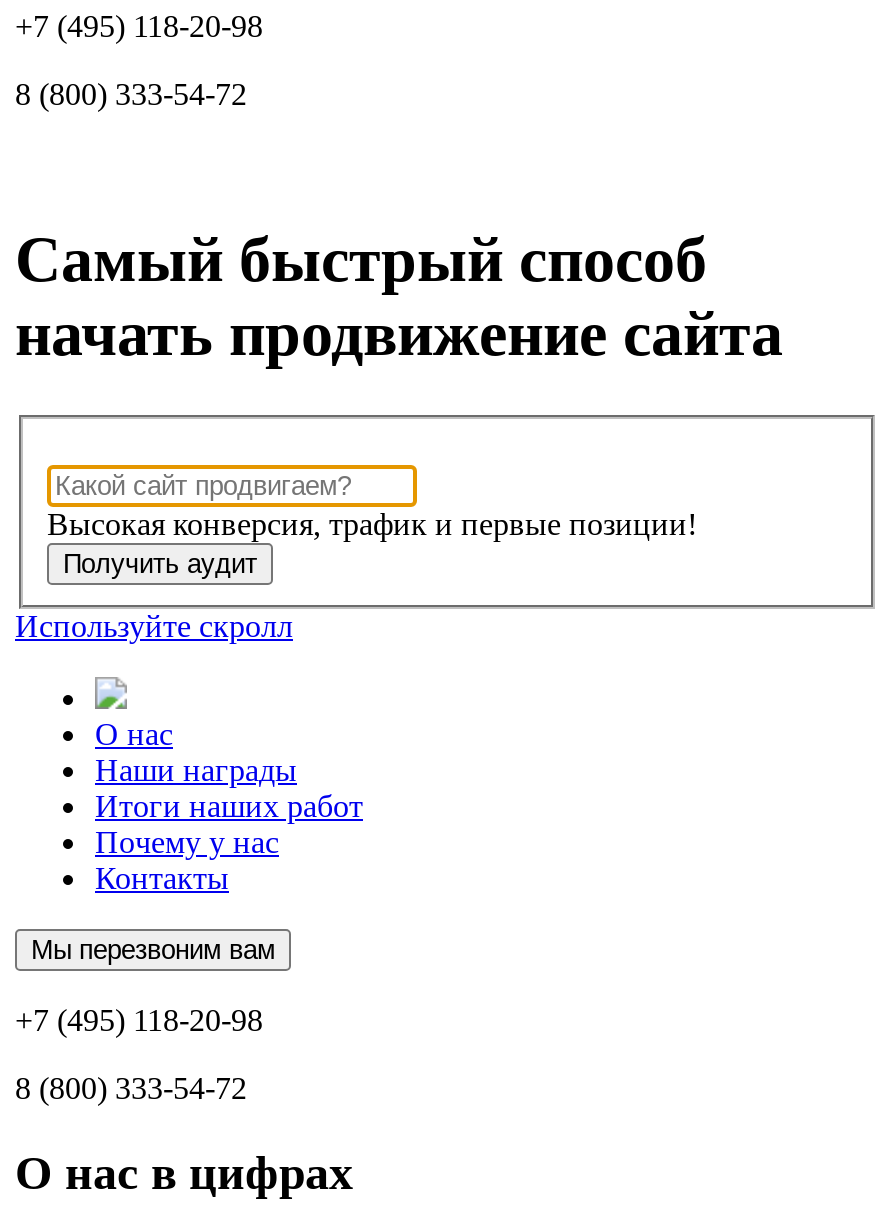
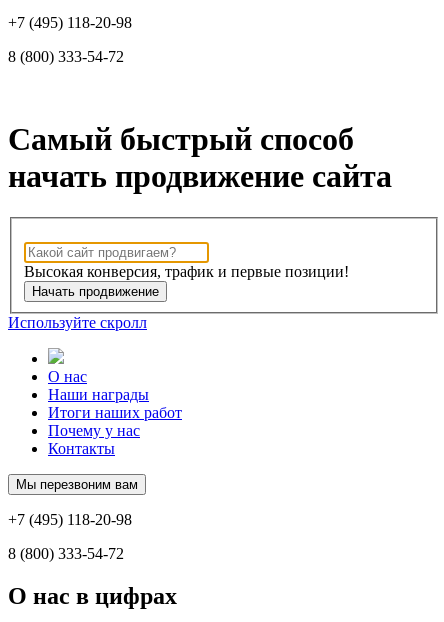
- Получить аудит
+ Начать продвижение
